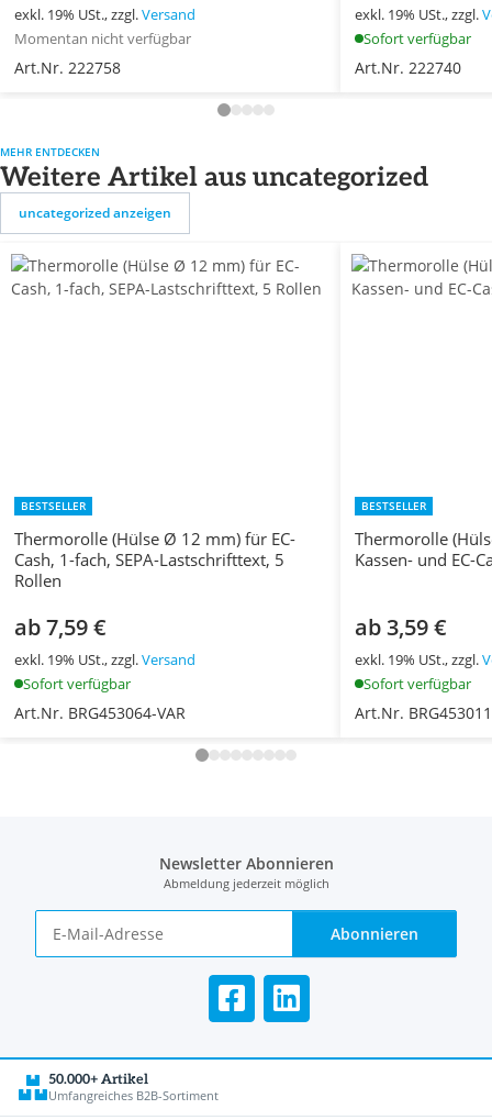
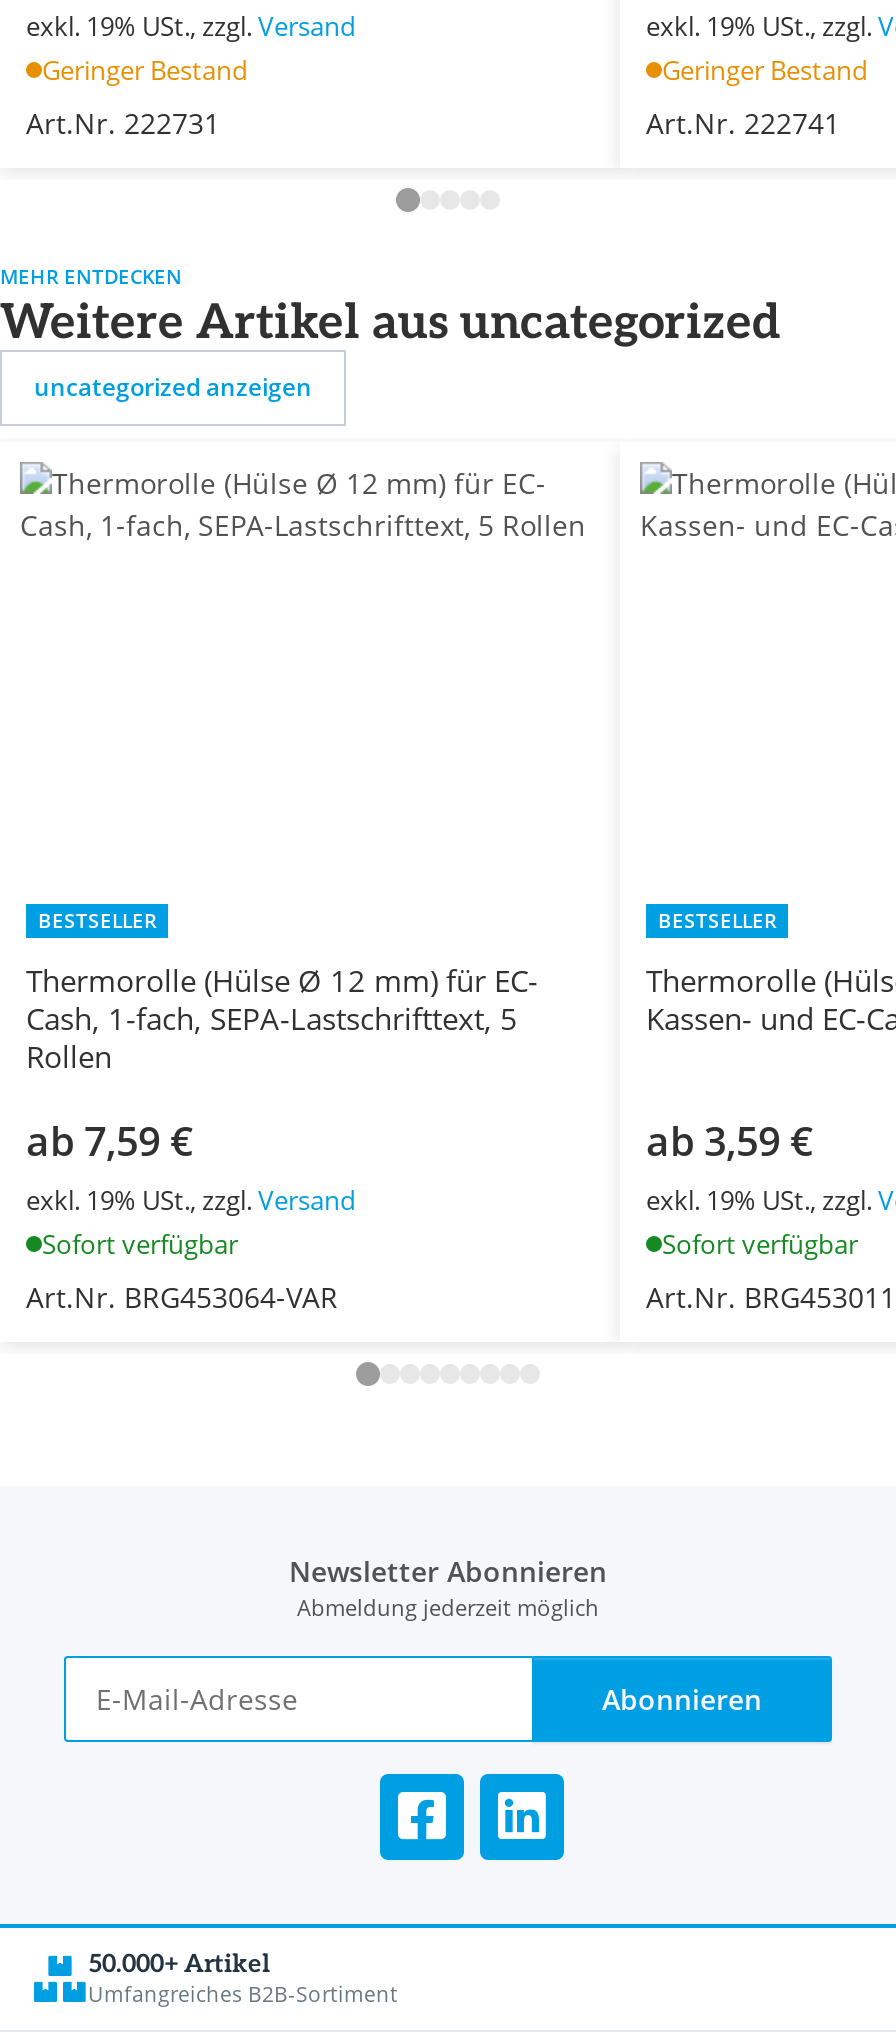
- Momentan nicht verfügbar
- Art.Nr. 222758
+ Geringer Bestand
+ Art.Nr. 222731

- Sofort verfügbar
- Art.Nr. 222740
+ Geringer Bestand
+ Art.Nr. 222741
